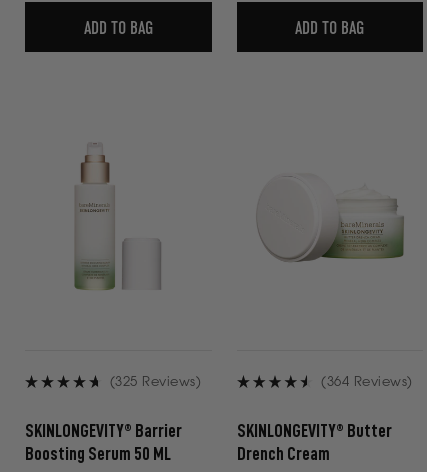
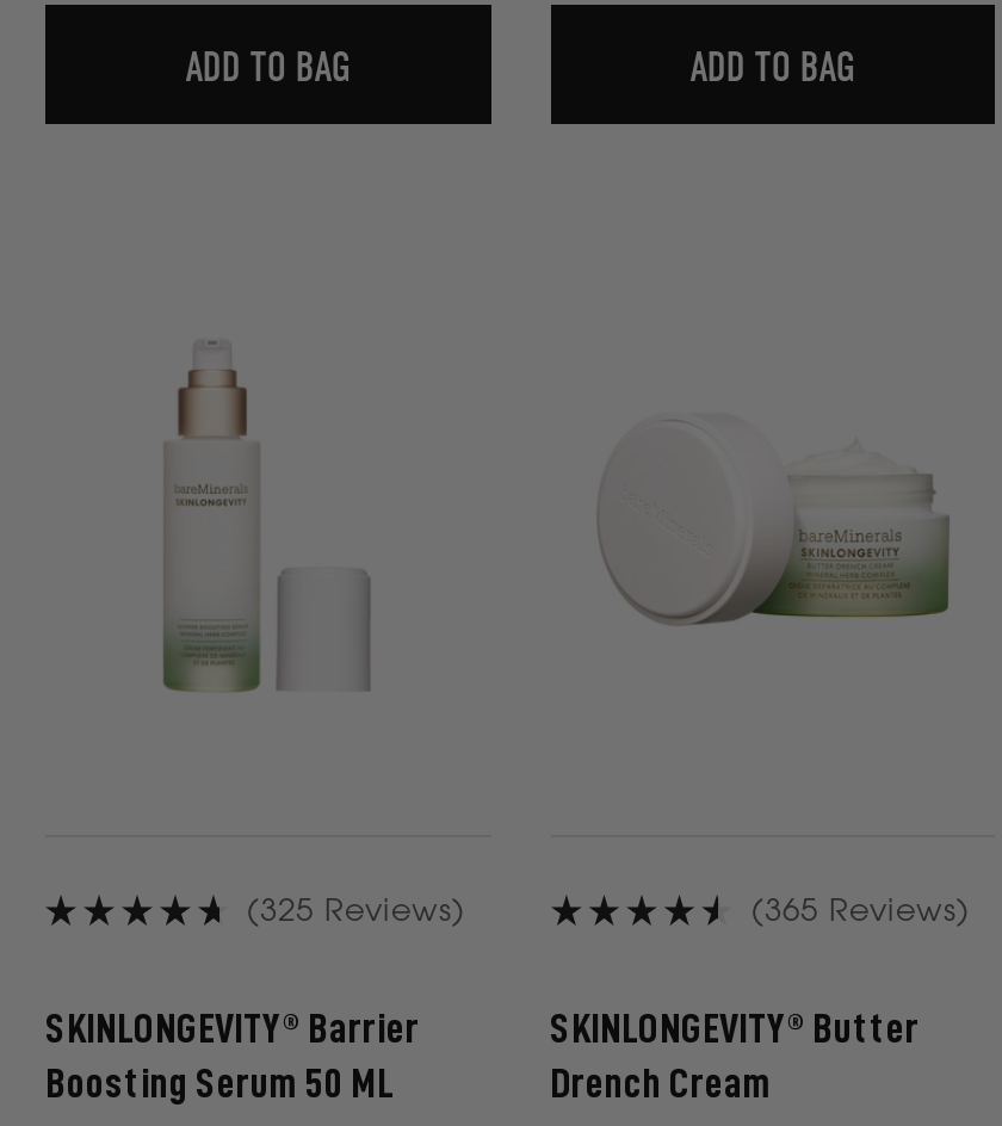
- (364 Reviews)
+ (365 Reviews)
